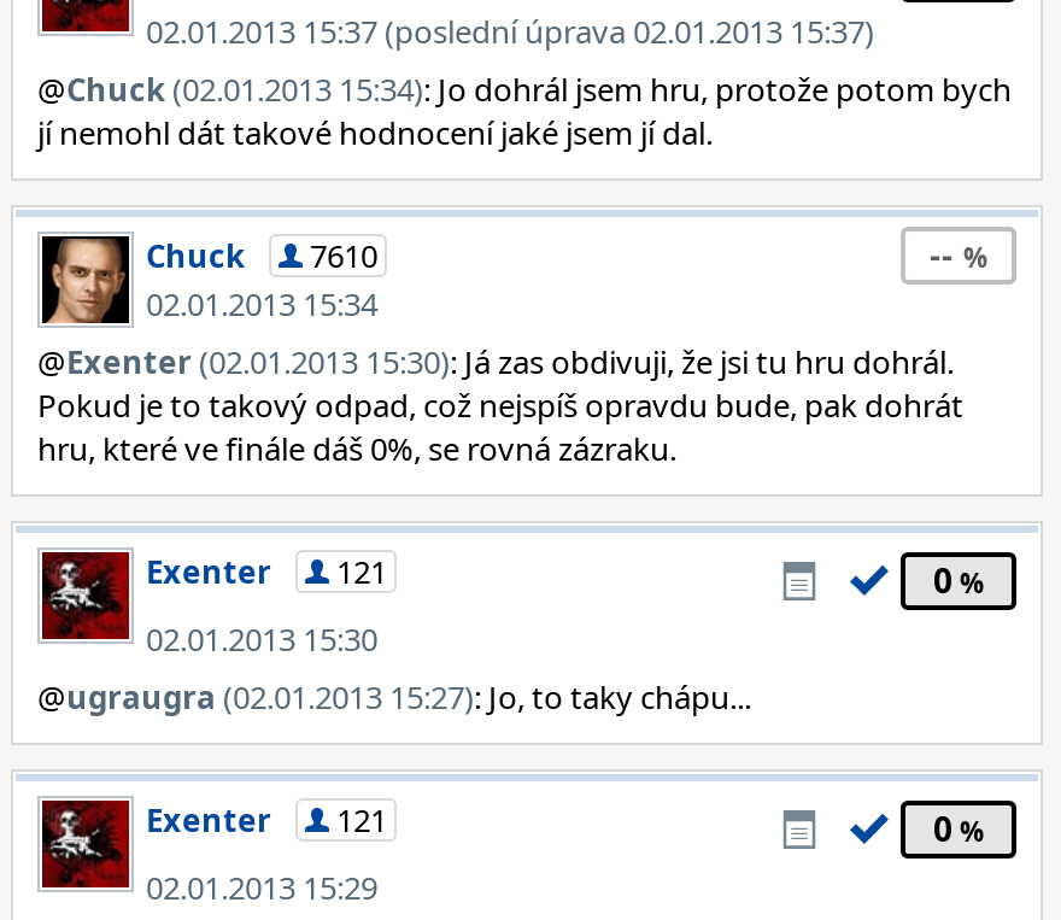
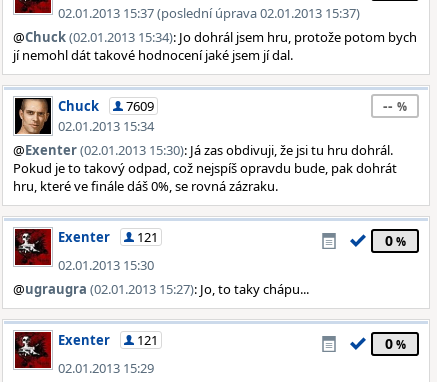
- Chuck 7610
+ Chuck 7609
